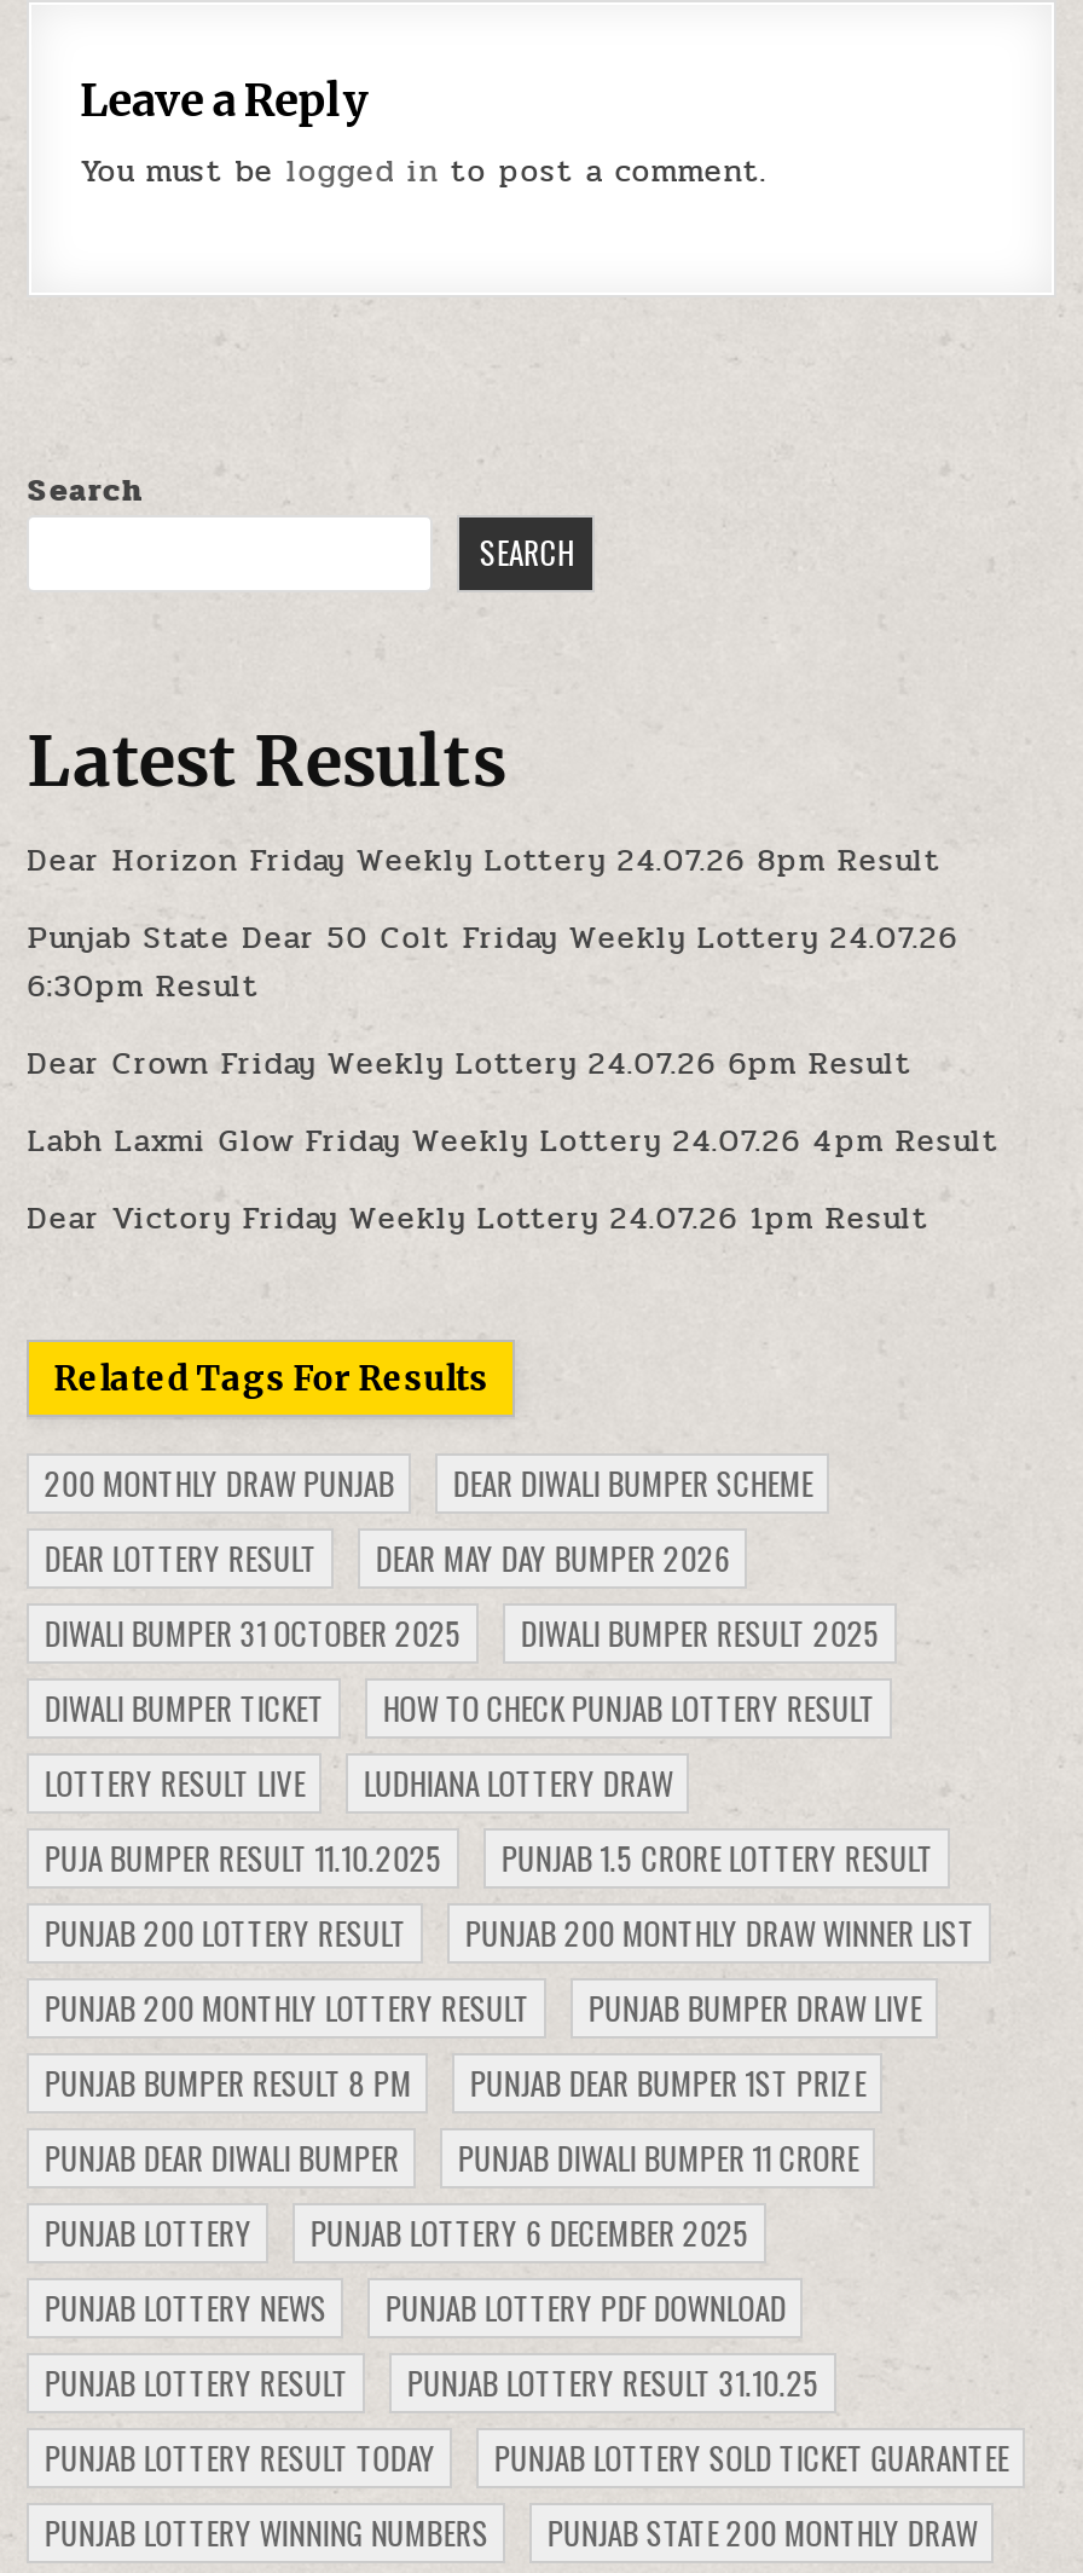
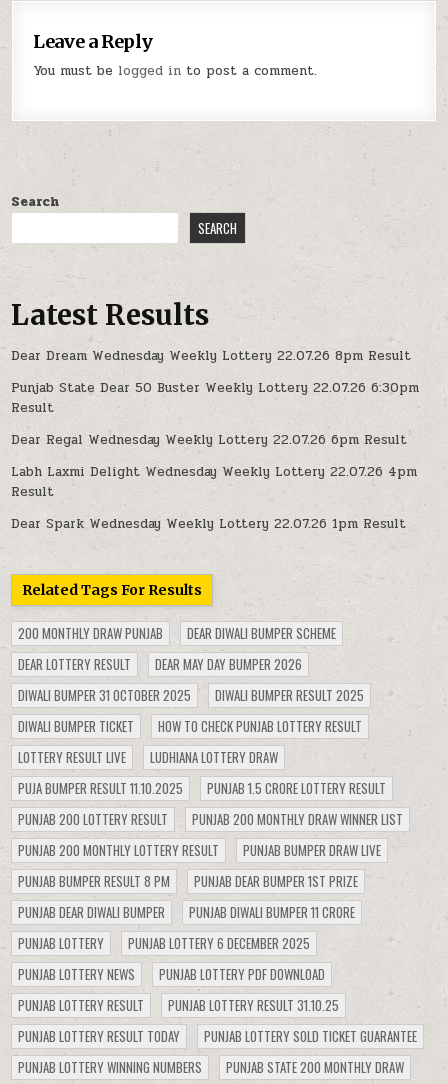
- Dear Horizon Friday Weekly Lottery 24.07.26 8pm Result
+ Dear Dream Wednesday Weekly Lottery 22.07.26 8pm Result

- Punjab State Dear 50 Colt Friday Weekly Lottery 24.07.26
- 6:30pm Result
+ Punjab State Dear 50 Buster Weekly Lottery 22.07.26 6:30pm
+ Result

- Dear Crown Friday Weekly Lottery 24.07.26 6pm Result
+ Dear Regal Wednesday Weekly Lottery 22.07.26 6pm Result

- Labh Laxmi Glow Friday Weekly Lottery 24.07.26 4pm Result
+ Labh Laxmi Delight Wednesday Weekly Lottery 22.07.26 4pm
+ Result

- Dear Victory Friday Weekly Lottery 24.07.26 1pm Result
+ Dear Spark Wednesday Weekly Lottery 22.07.26 1pm Result
